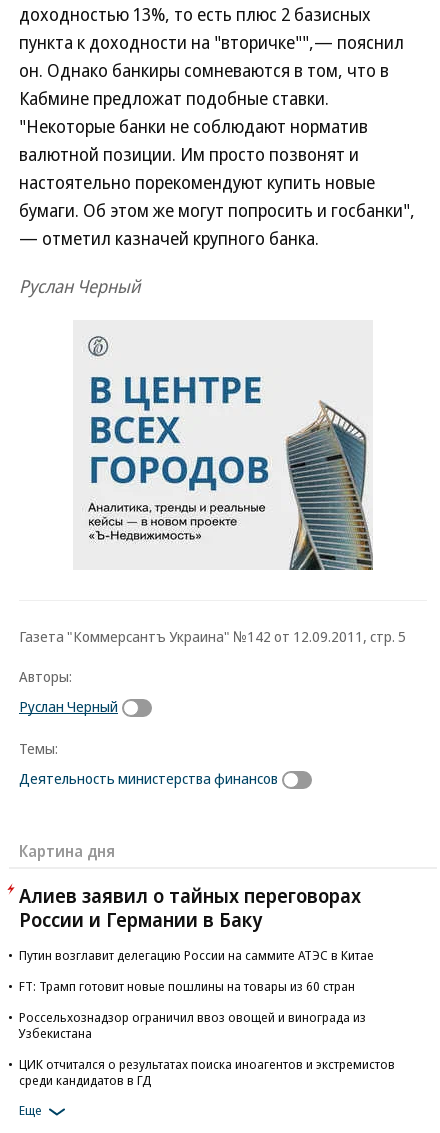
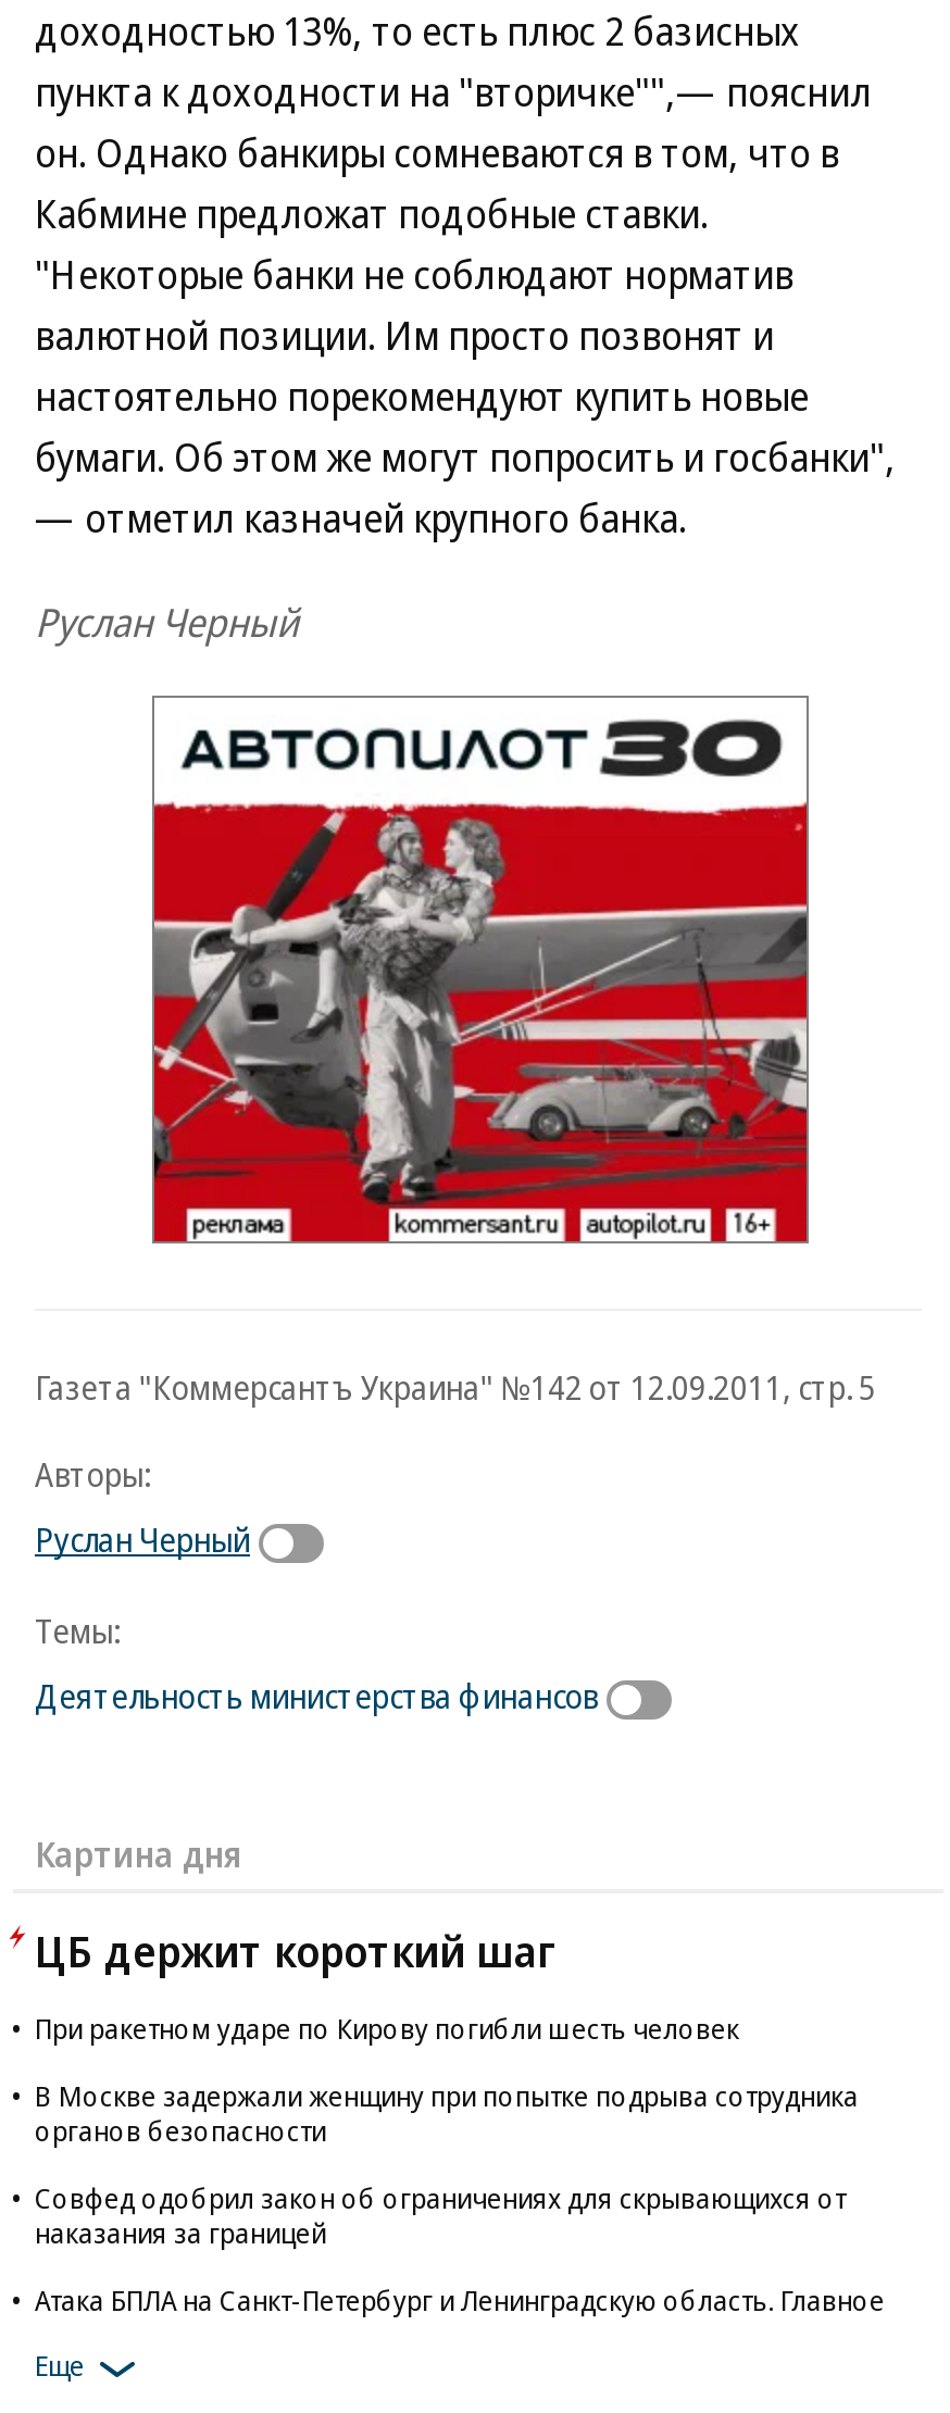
- [image]
+ [image]

- Алиев заявил о тайных переговорах
- России и Германии в Баку
+ ЦБ держит короткий шаг

- Путин возглавит делегацию России на саммите АТЭС в Китае
+ При ракетном ударе по Кирову погибли шесть человек

- FT: Трамп готовит новые пошлины на товары из 60 стран
+ В Москве задержали женщину при попытке подрыва сотрудника
+ органов безопасности

- Россельхознадзор ограничил ввоз овощей и винограда из
- Узбекистана
+ Совфед одобрил закон об ограничениях для скрывающихся от
+ наказания за границей

- ЦИК отчитался о результатах поиска иноагентов и экстремистов
- среди кандидатов в ГД
+ Атака БПЛА на Санкт-Петербург и Ленинградскую область. Главное
